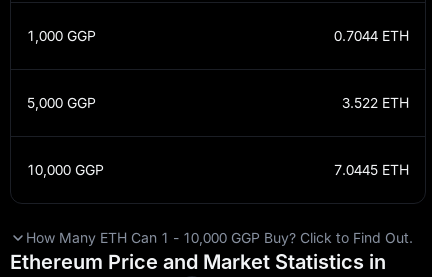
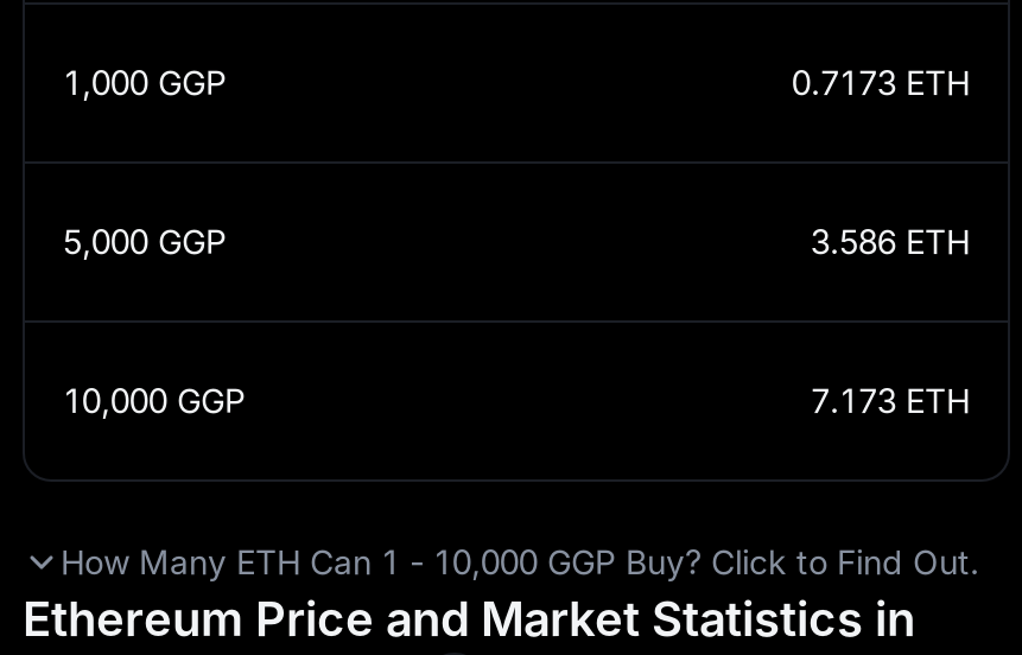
- 0.7044 ETH
+ 0.7173 ETH

- 3.522 ETH
+ 3.586 ETH

- 7.0445 ETH
+ 7.173 ETH
